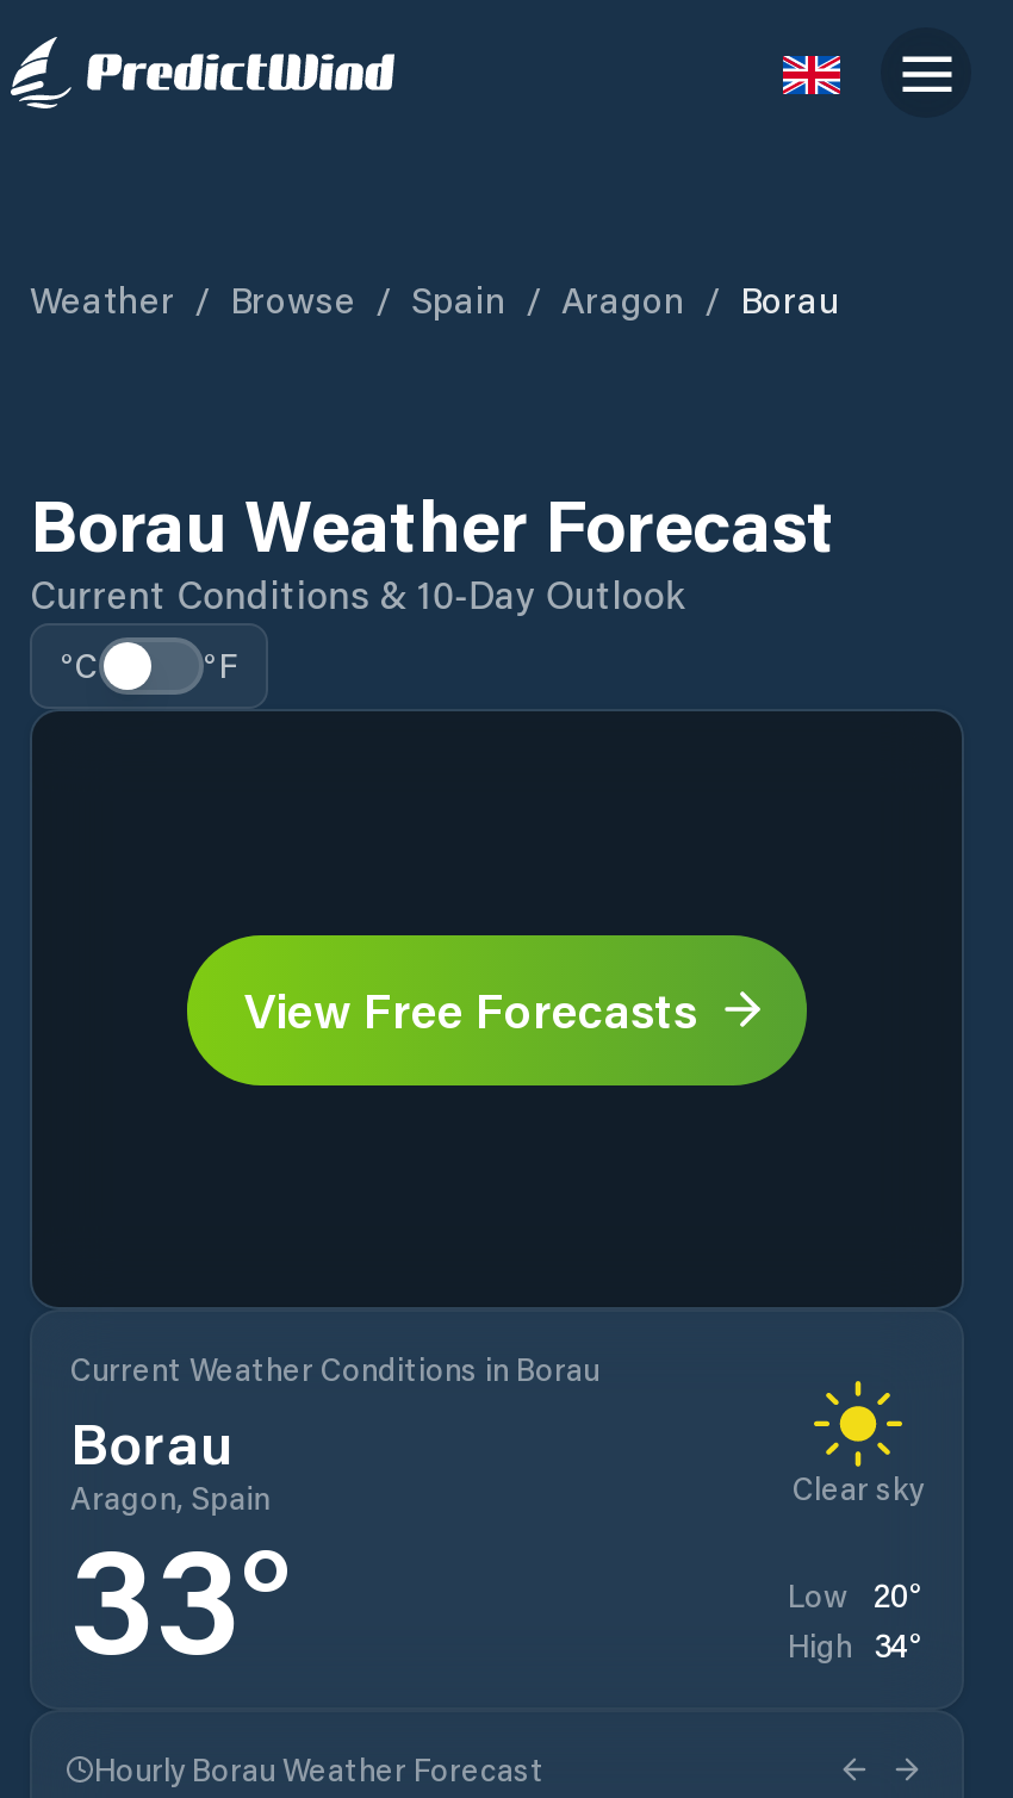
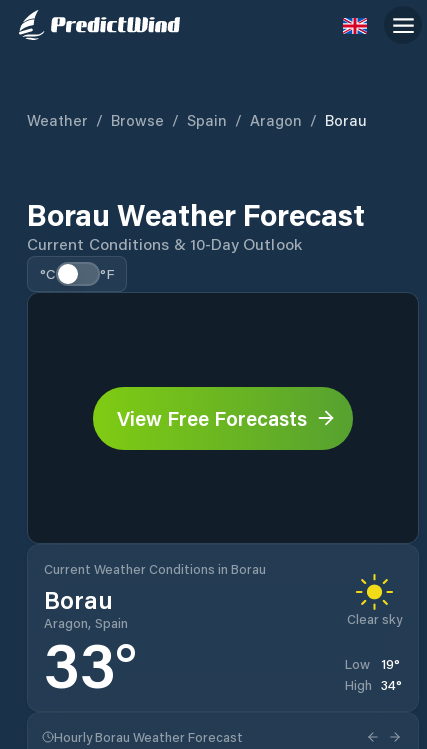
- Low 20°
+ Low 19°
